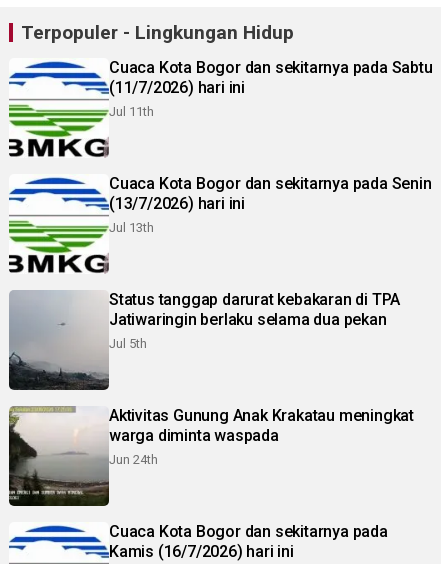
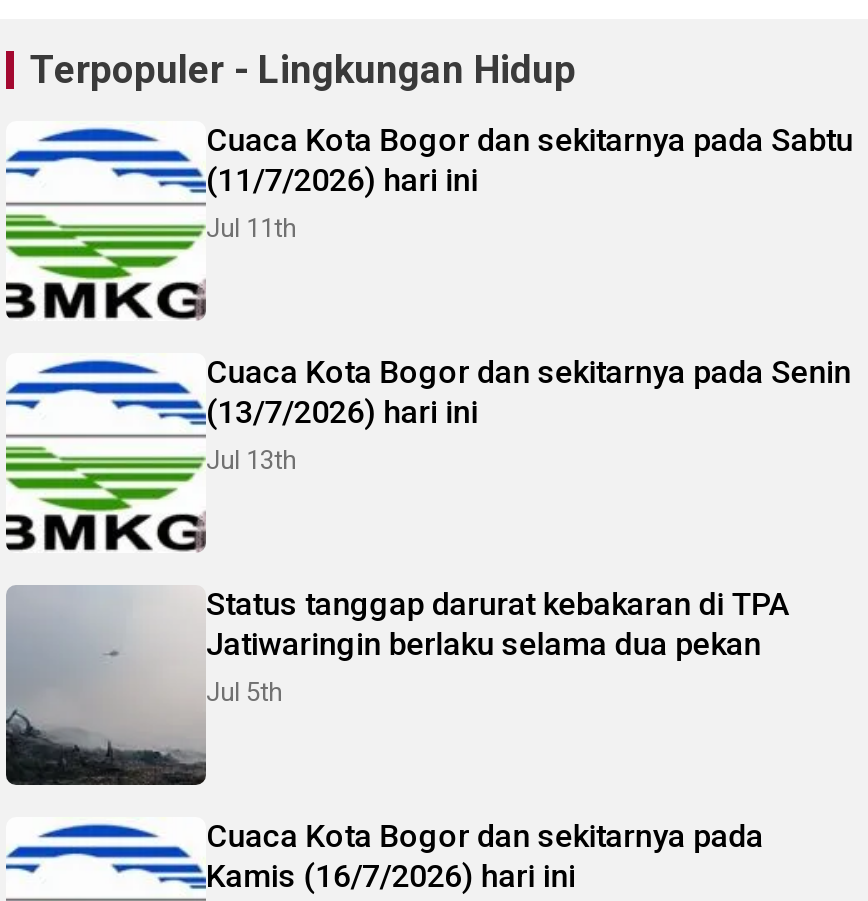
- [image]
- Aktivitas Gunung Anak Krakatau meningkat
- warga diminta waspada
- Jun 24th
